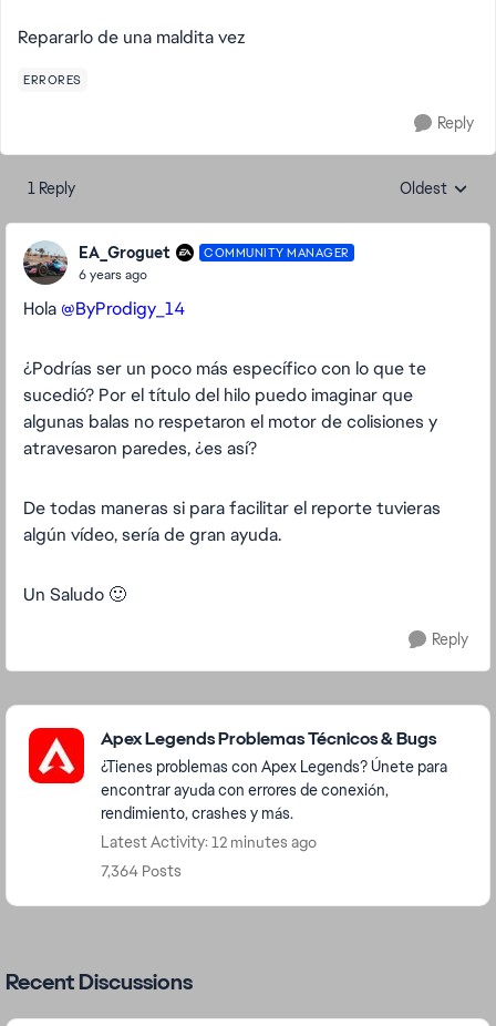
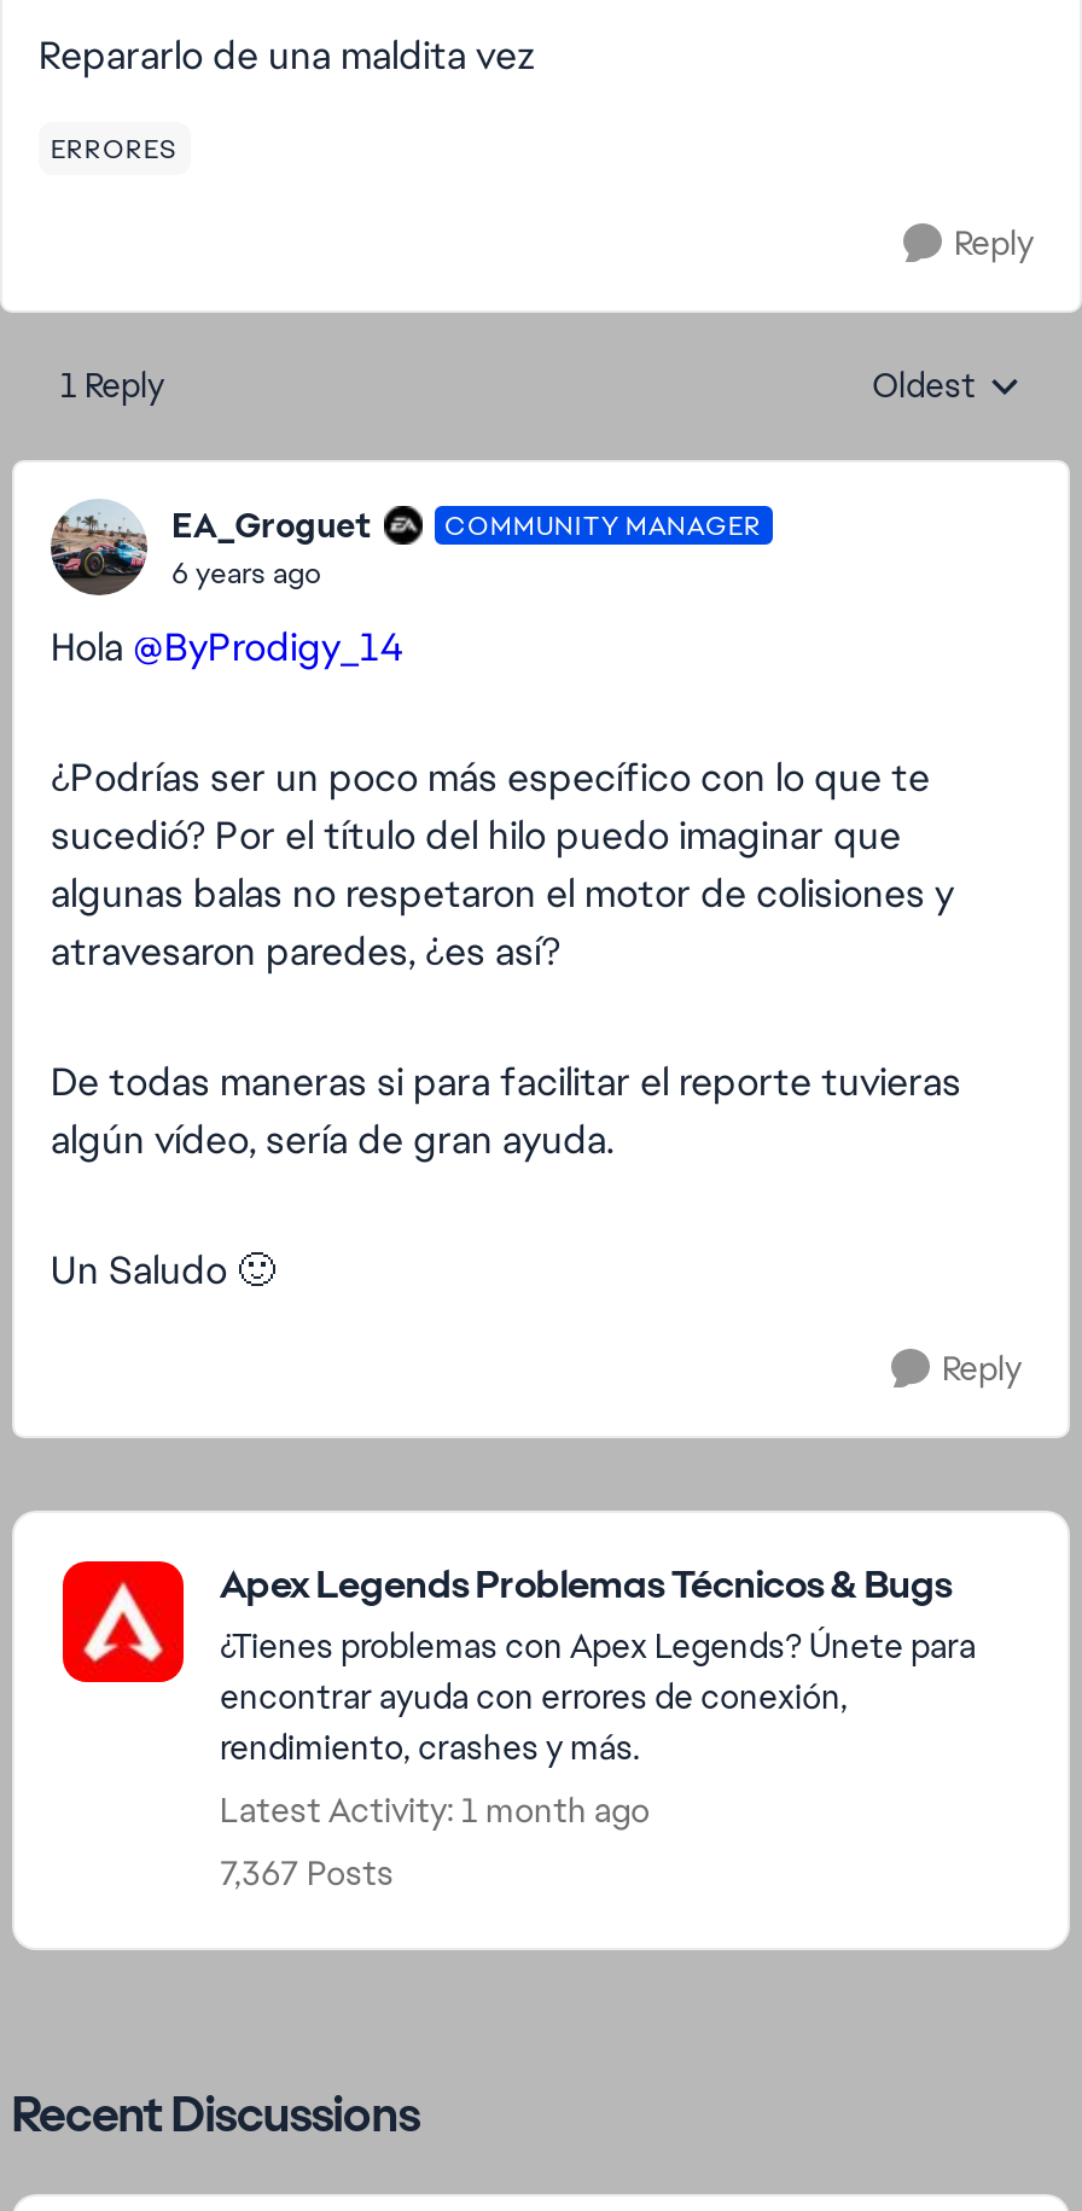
- Latest Activity: 12 minutes ago
+ Latest Activity: 1 month ago

- 7,364 Posts
+ 7,367 Posts
